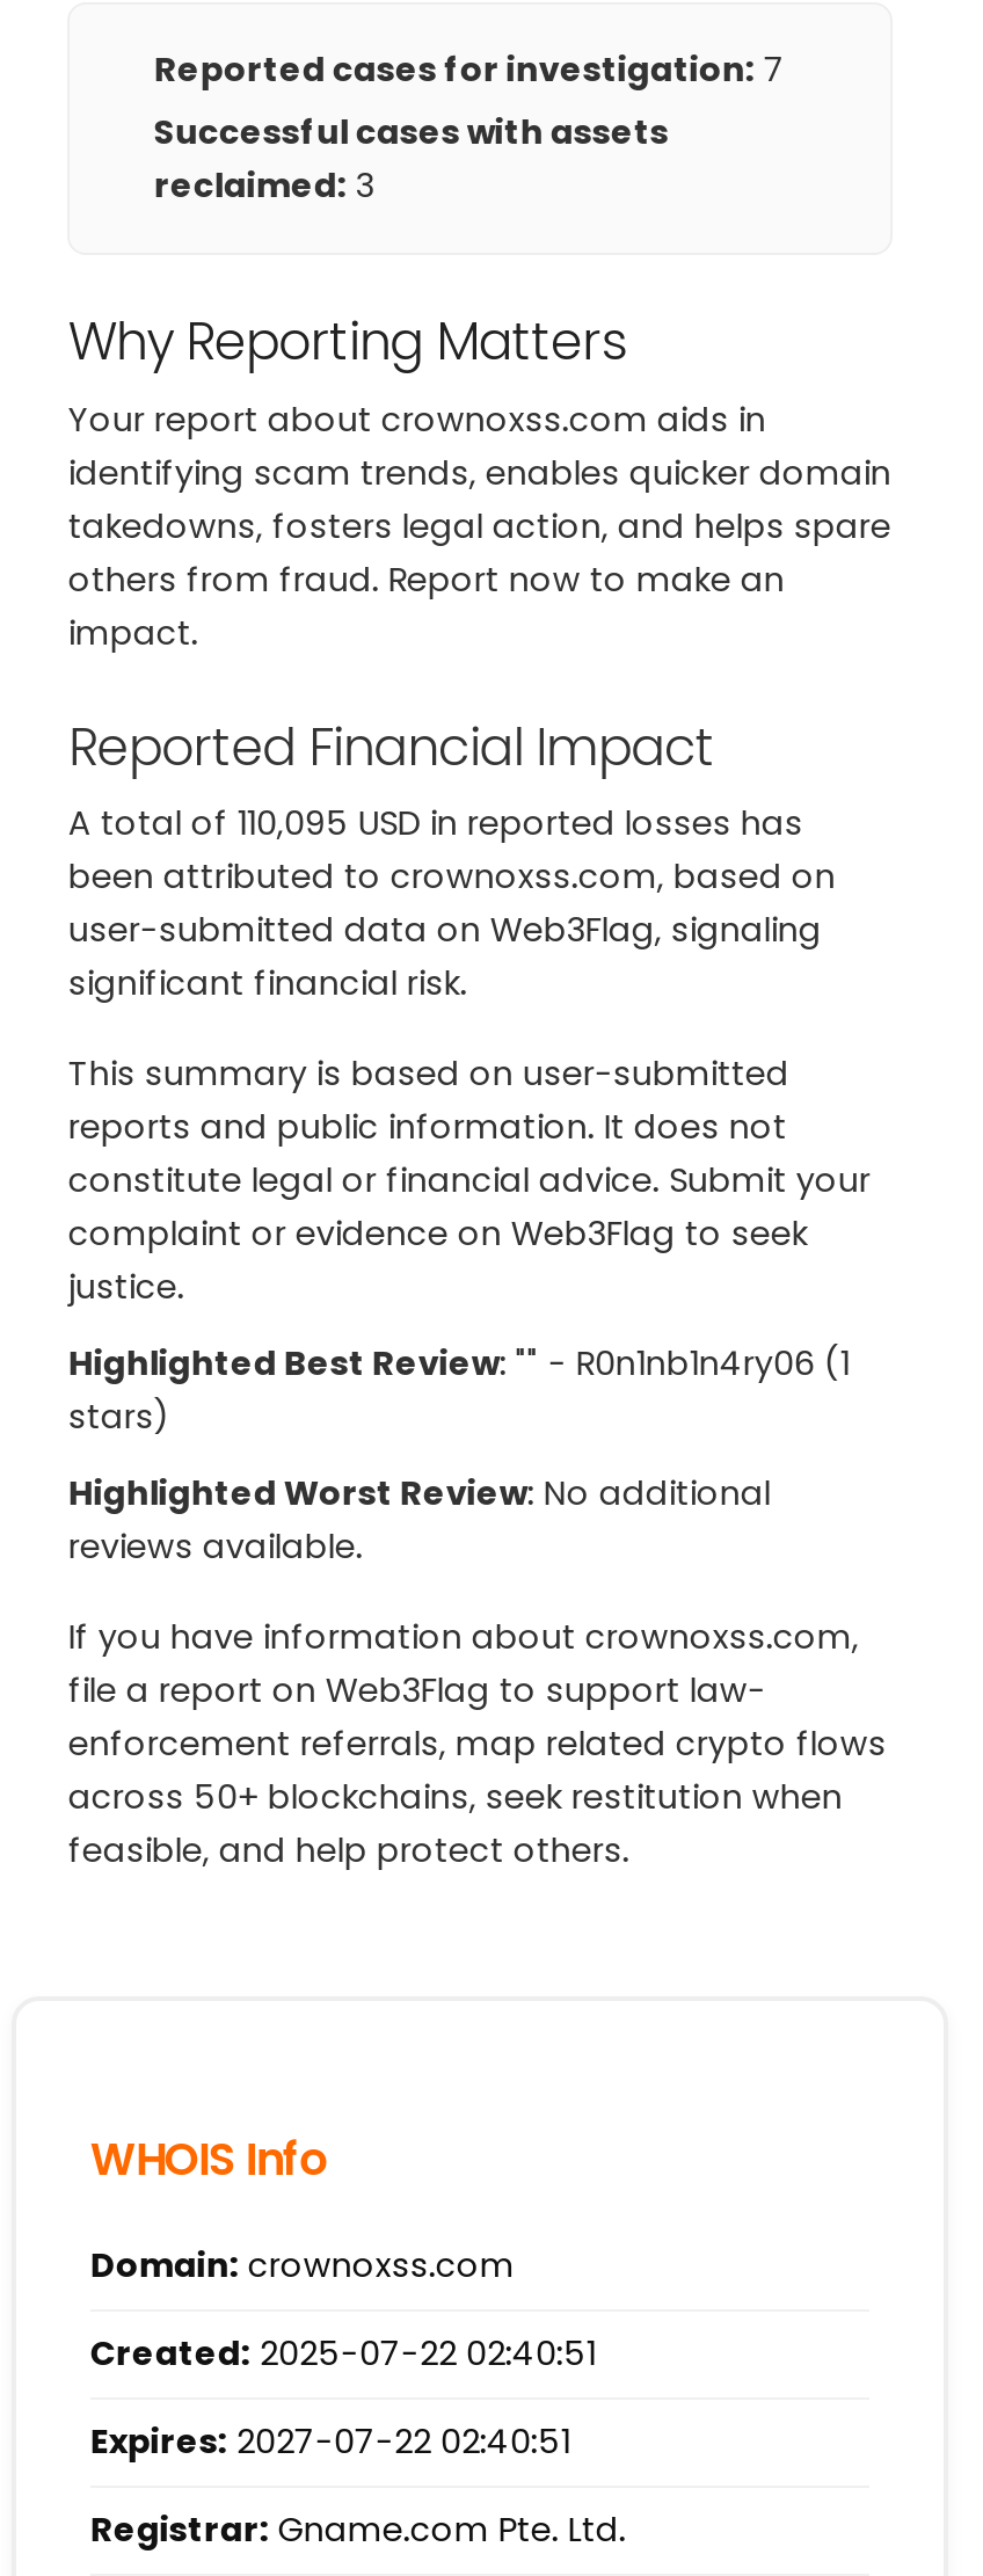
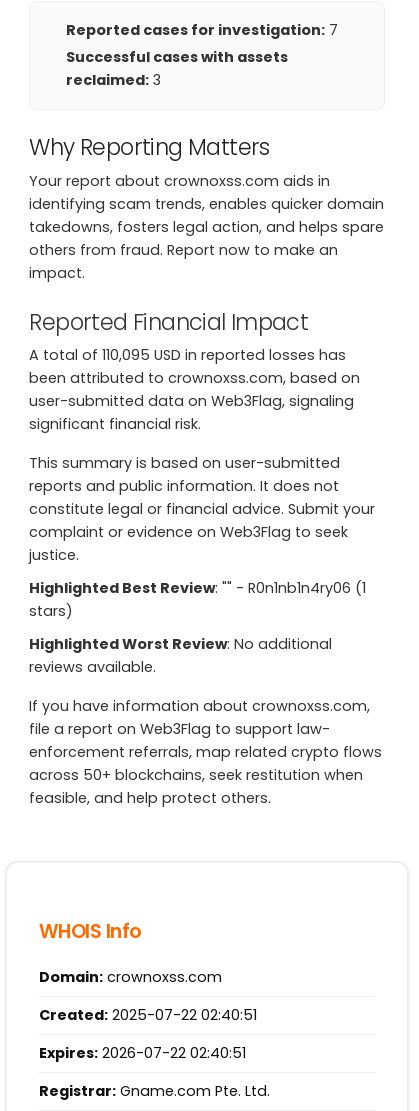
- Expires: 2027-07-22 02:40:51
+ Expires: 2026-07-22 02:40:51
